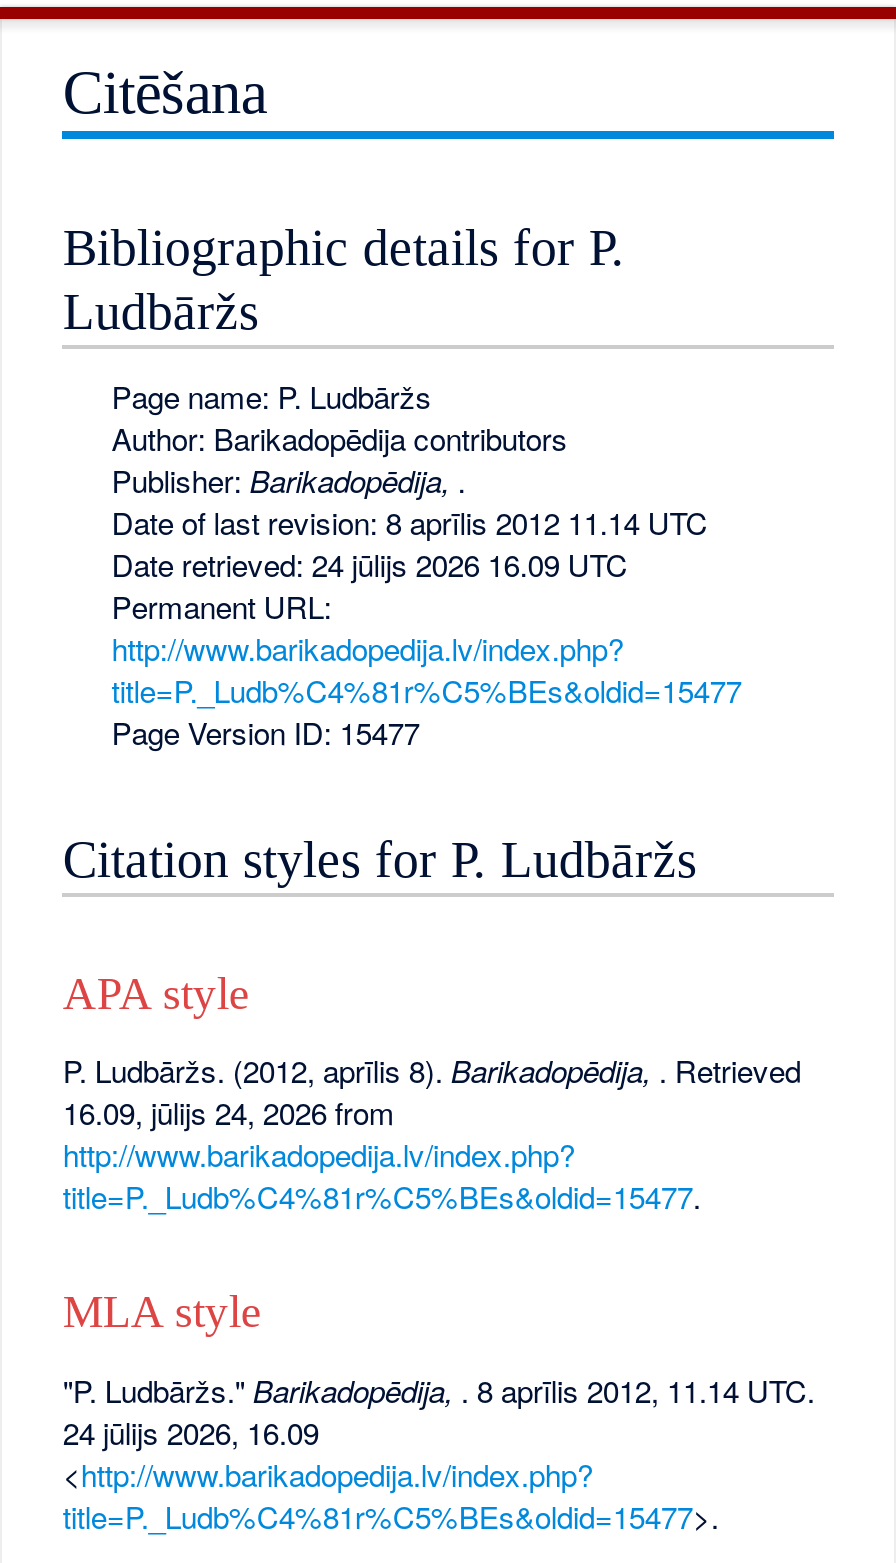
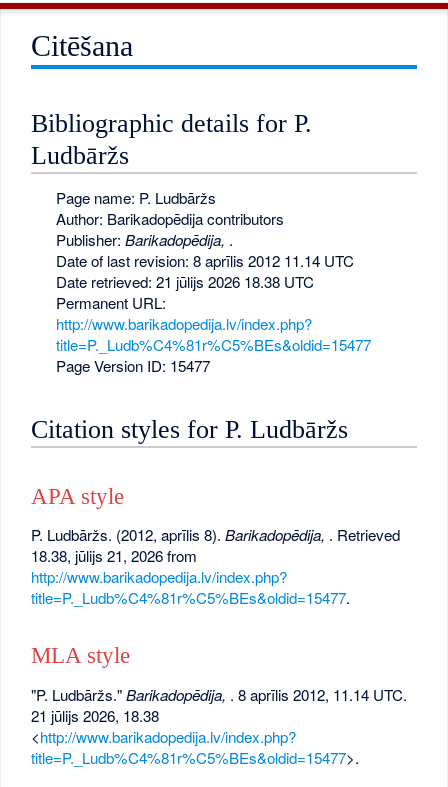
- Date retrieved: 24 jūlijs 2026 16.09 UTC
+ Date retrieved: 21 jūlijs 2026 18.38 UTC

- 16.09, jūlijs 24, 2026 from
+ 18.38, jūlijs 21, 2026 from

- 24 jūlijs 2026, 16.09
+ 21 jūlijs 2026, 18.38
